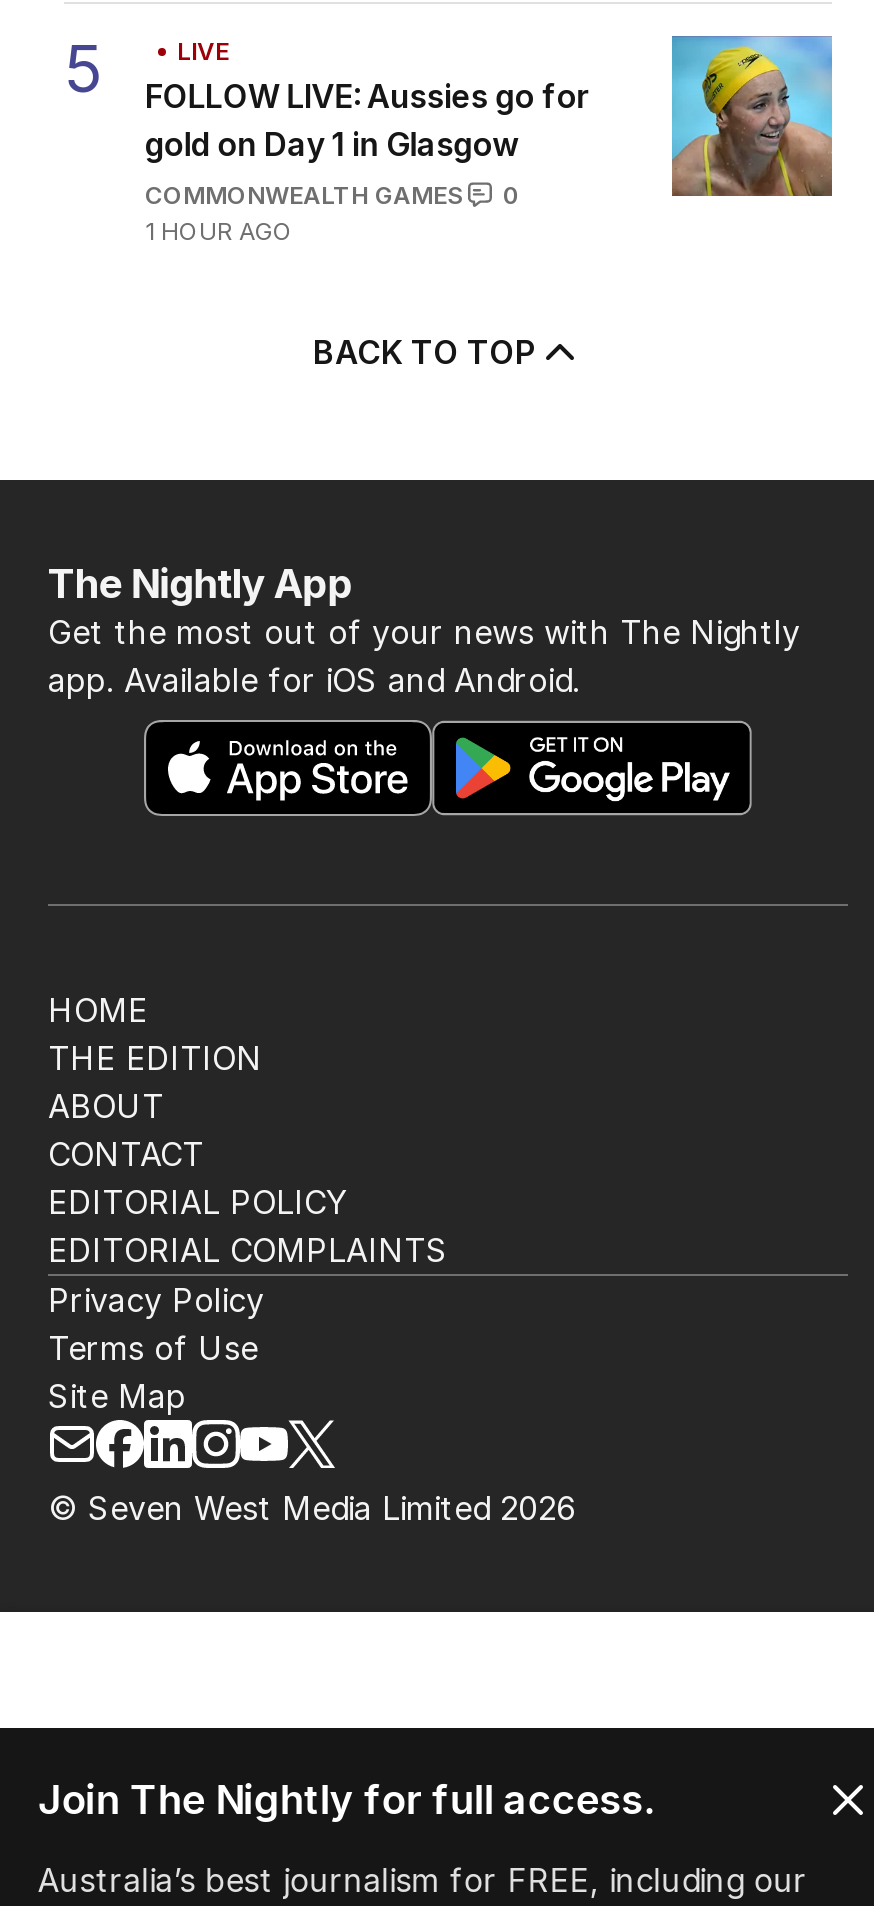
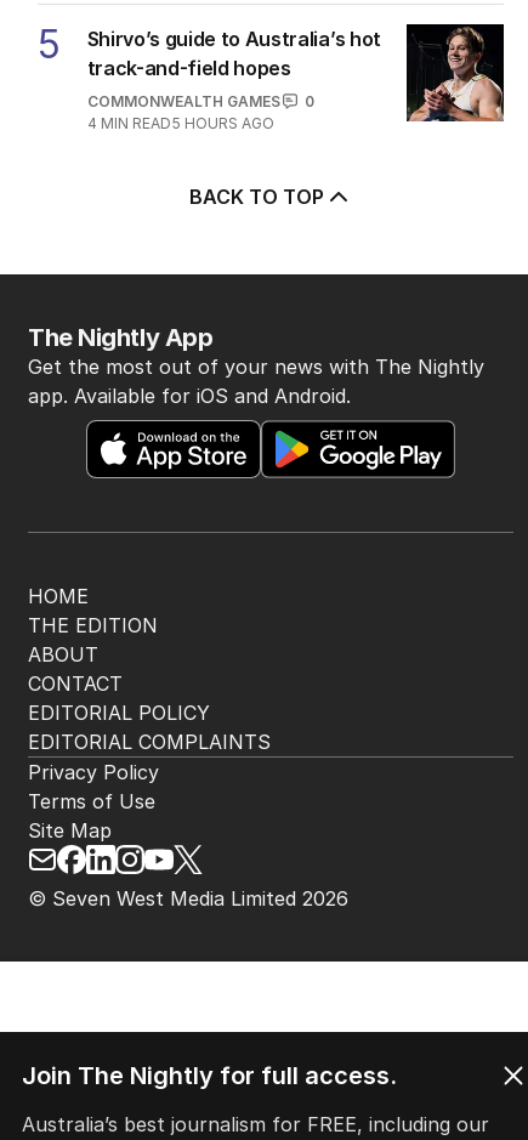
- LIVE
- FOLLOW LIVE: Aussies go for
- gold on Day 1 in Glasgow
+ Shirvo’s guide to Australia’s hot
+ track-and-field hopes

- [image]
+ [image]

- 1 HOUR AGO
+ 4 MIN READ5 HOURS AGO
